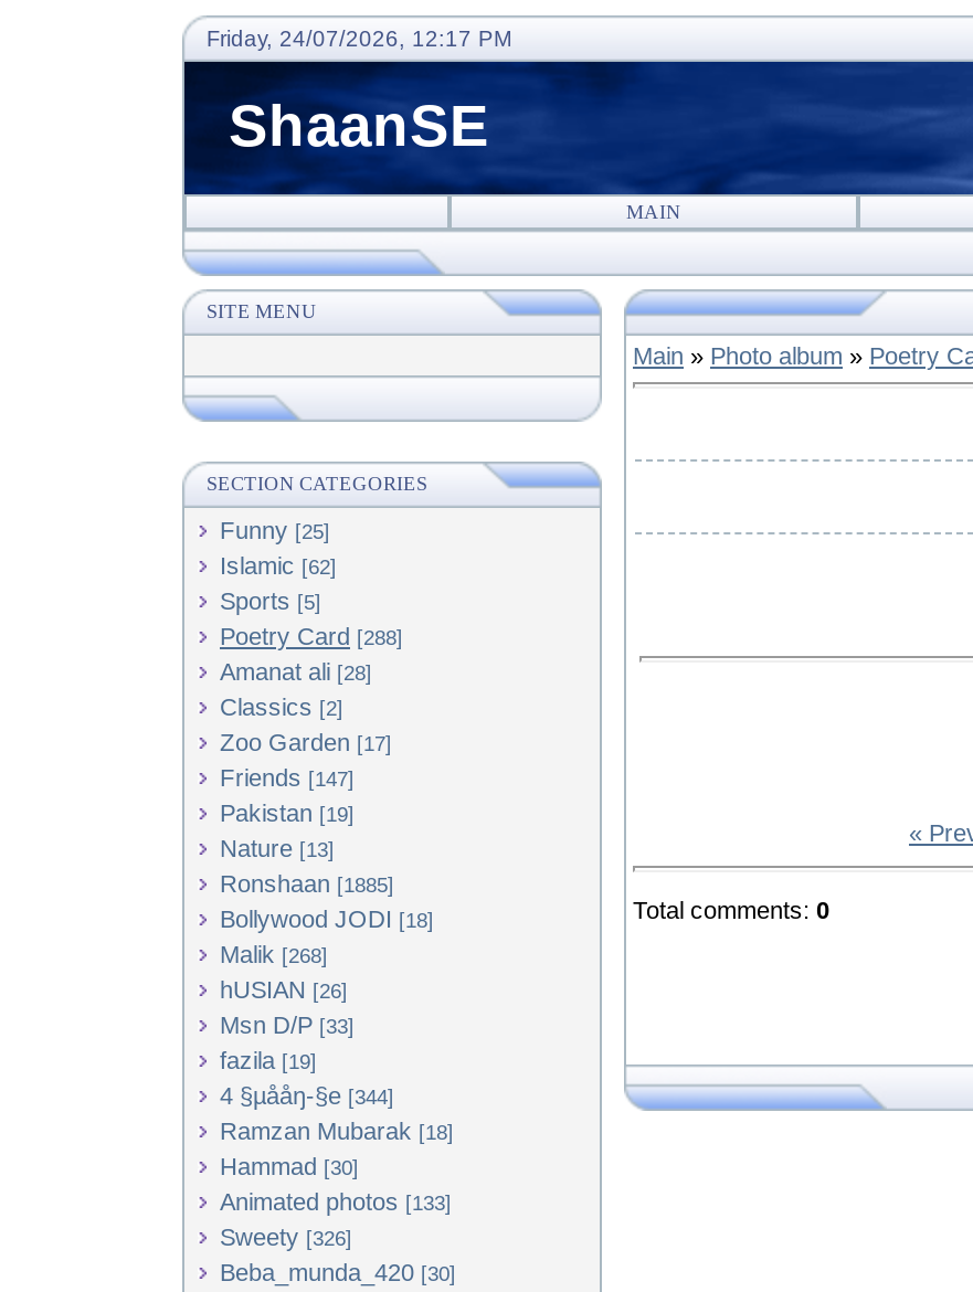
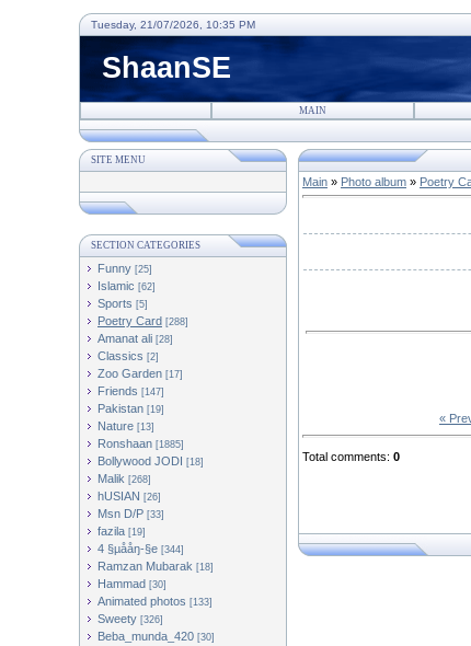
- Friday, 24/07/2026, 12:17 PM
+ Tuesday, 21/07/2026, 10:35 PM
